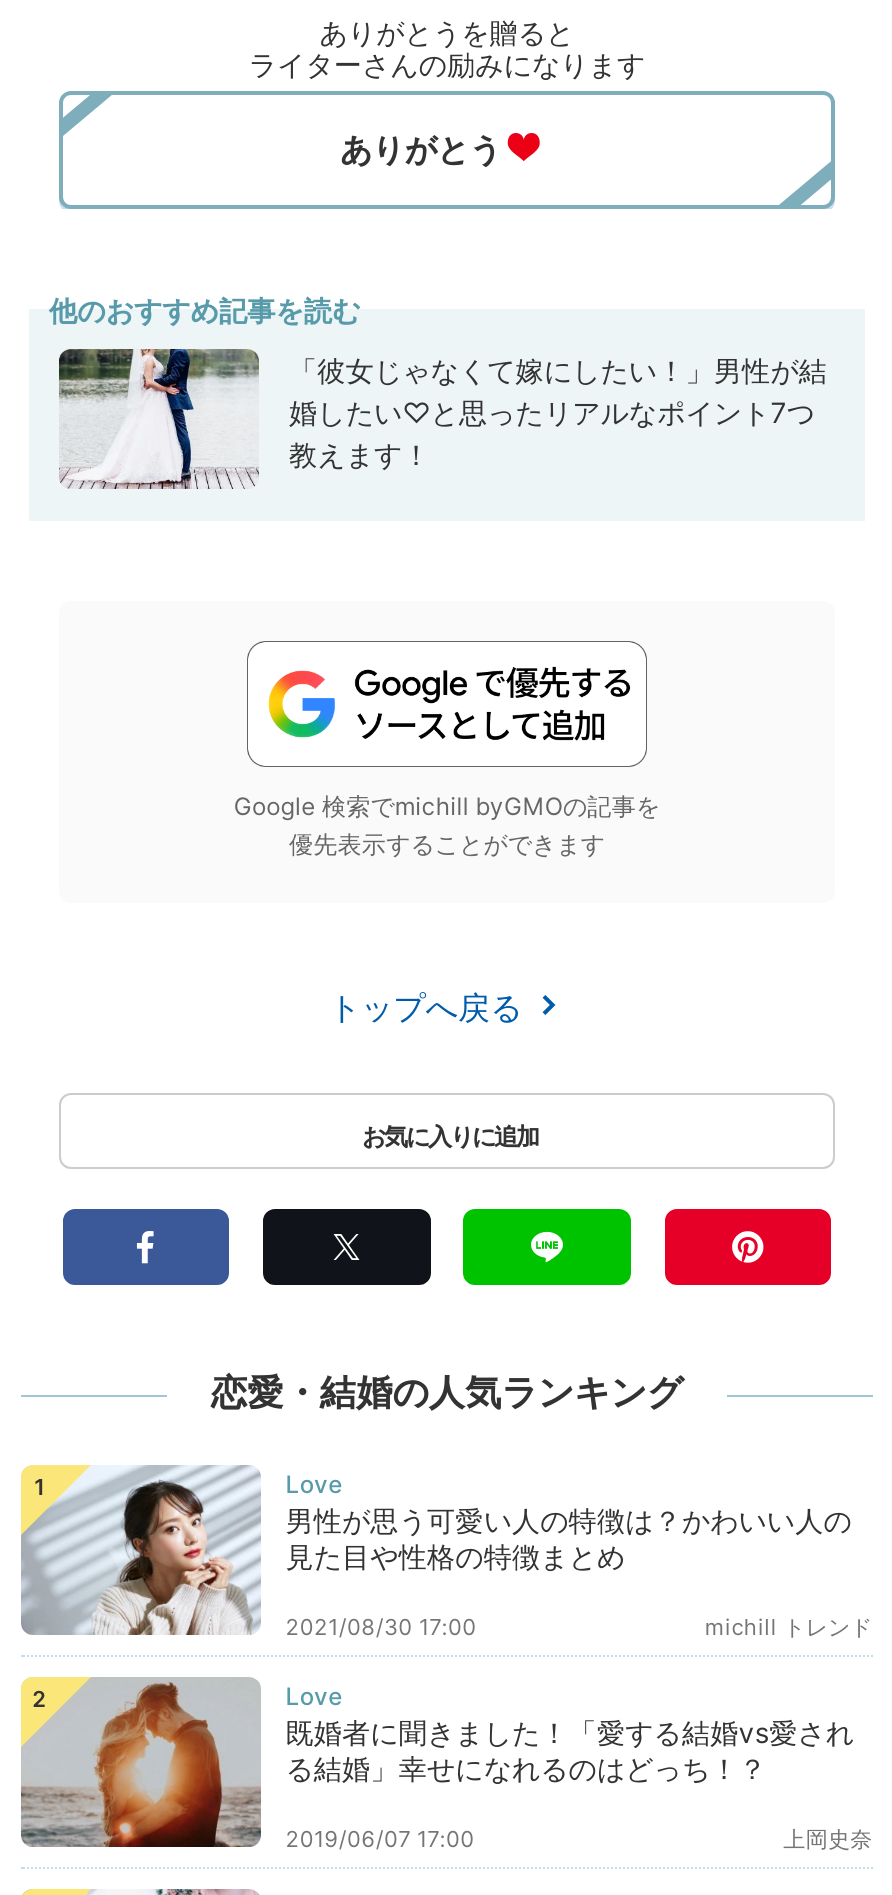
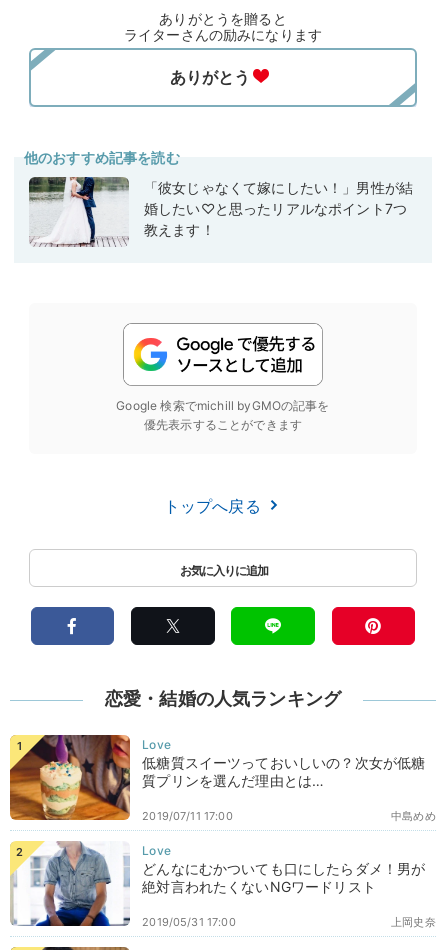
- [image]
- 男性が思う可愛い人の特徴は？かわいい人の
- 見た目や性格の特徴まとめ
+ [image]
+ 低糖質スイーツっておいしいの？次女が低糖
+ 質プリンを選んだ理由とは…

- michill トレンド
- 2021/08/30 17:00
+ 中島めめ
+ 2019/07/11 17:00

- [image]
- 既婚者に聞きました！「愛する結婚vs愛され
- る結婚」幸せになれるのはどっち！？
+ [image]
+ どんなにむかついても口にしたらダメ！男が
+ 絶対言われたくないNGワードリスト

- 2019/06/07 17:00
+ 2019/05/31 17:00
